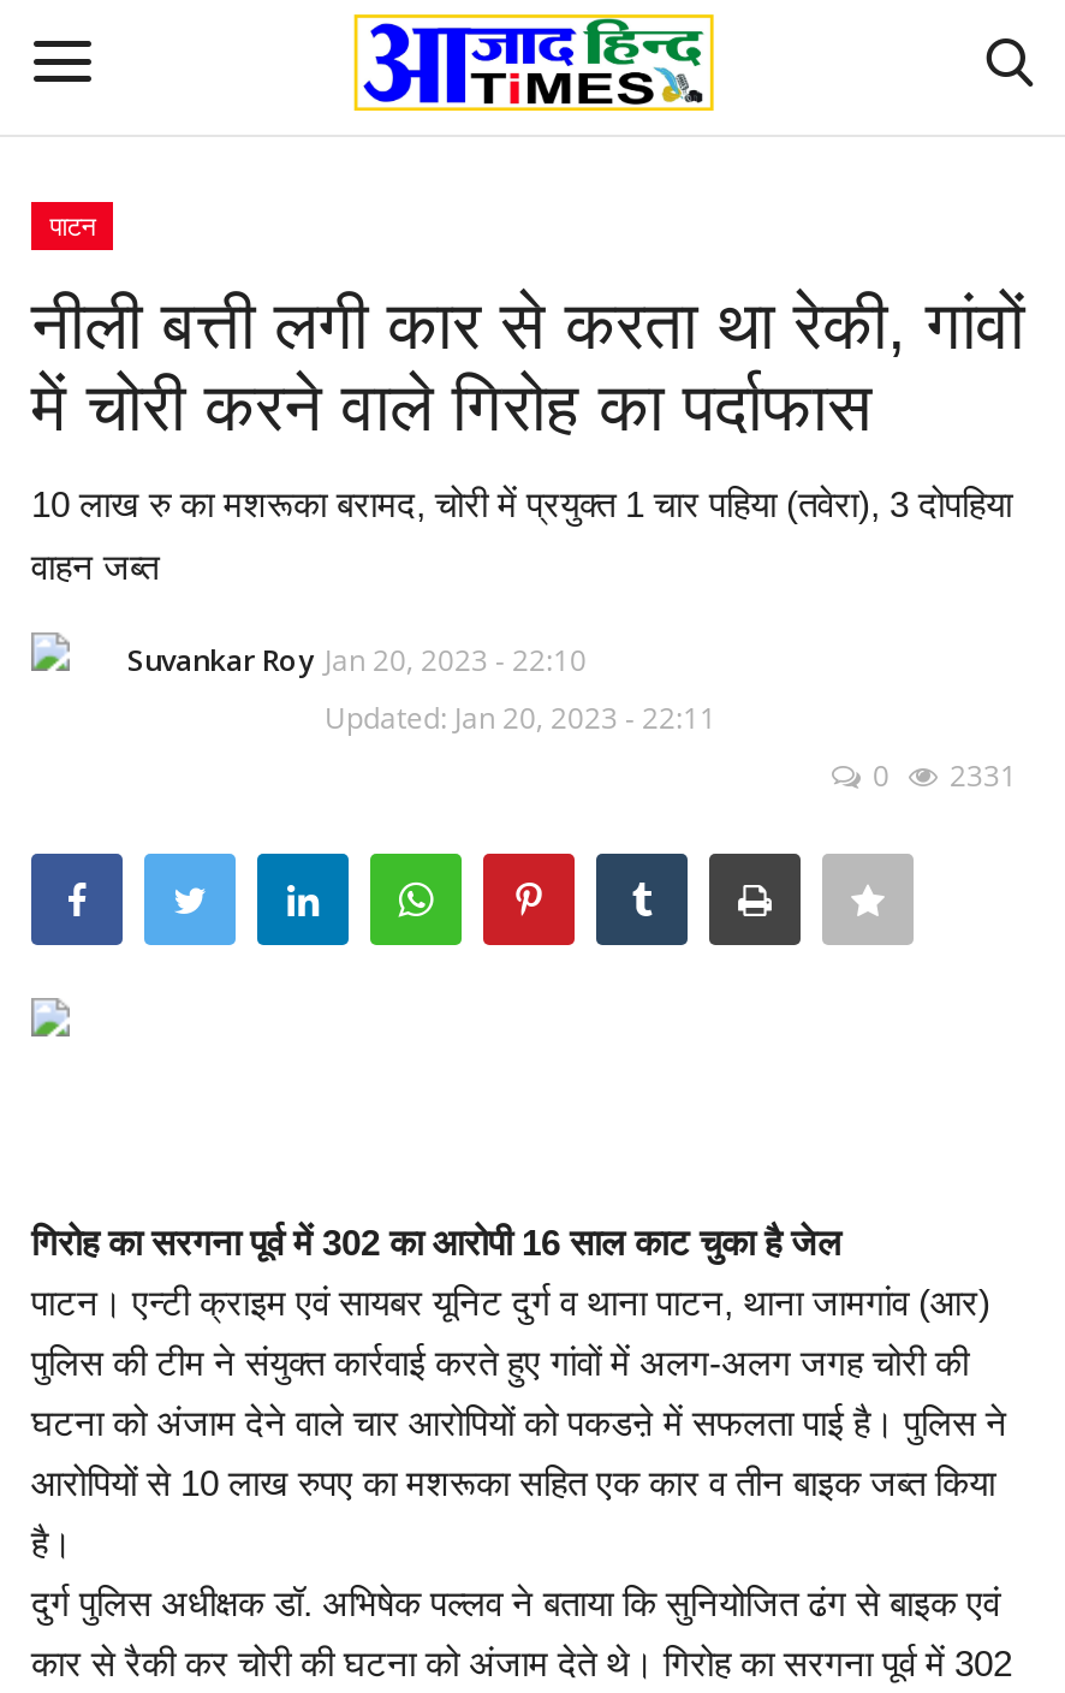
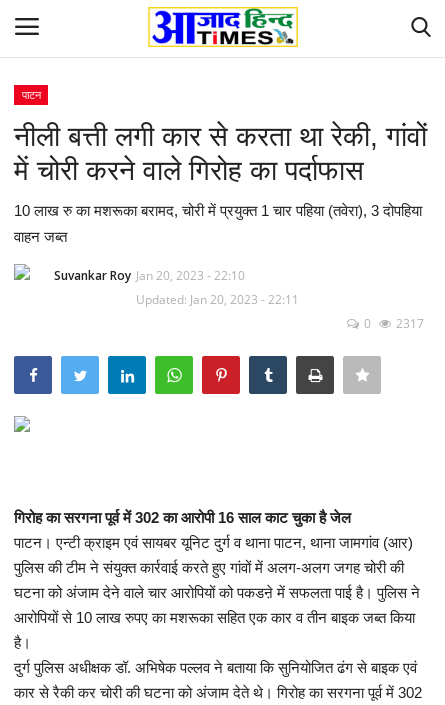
- 0 2331
+ 0 2317
